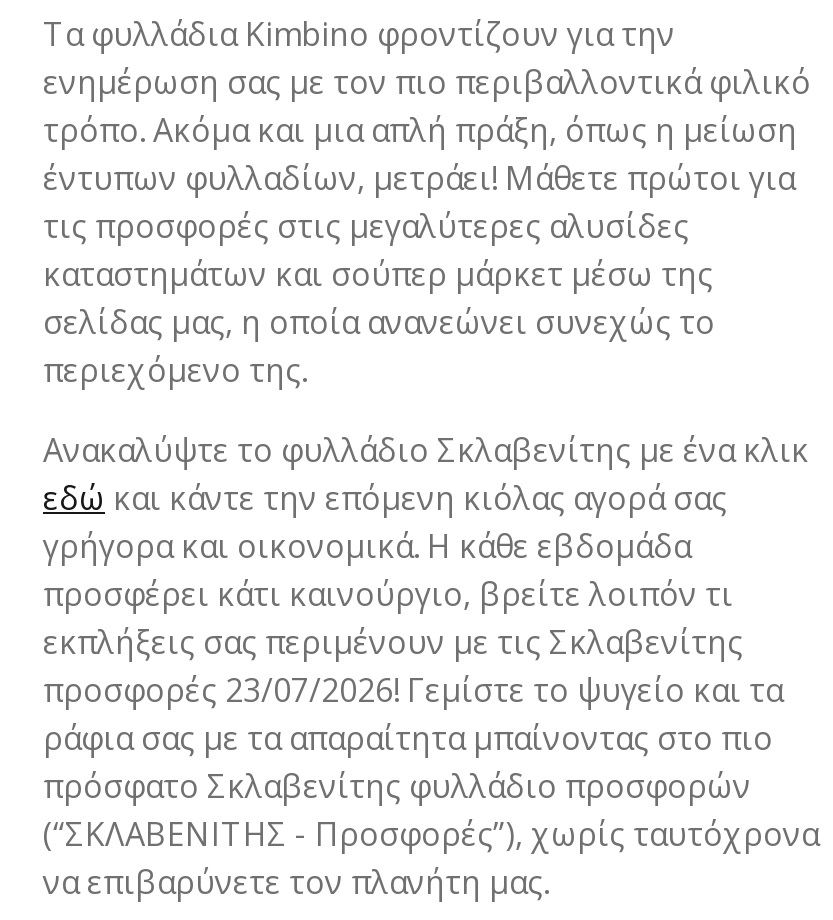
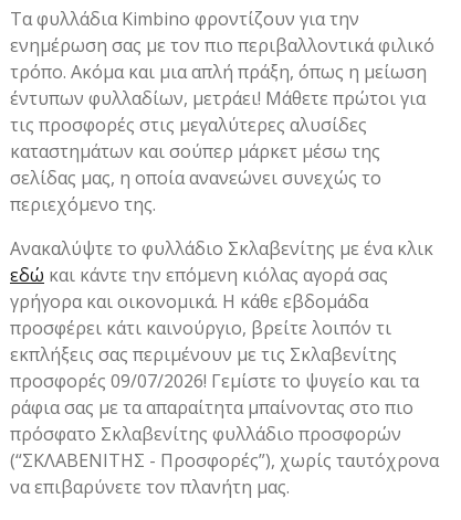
- προσφορές 23/07/2026! Γεμίστε το ψυγείο και τα
+ προσφορές 09/07/2026! Γεμίστε το ψυγείο και τα
